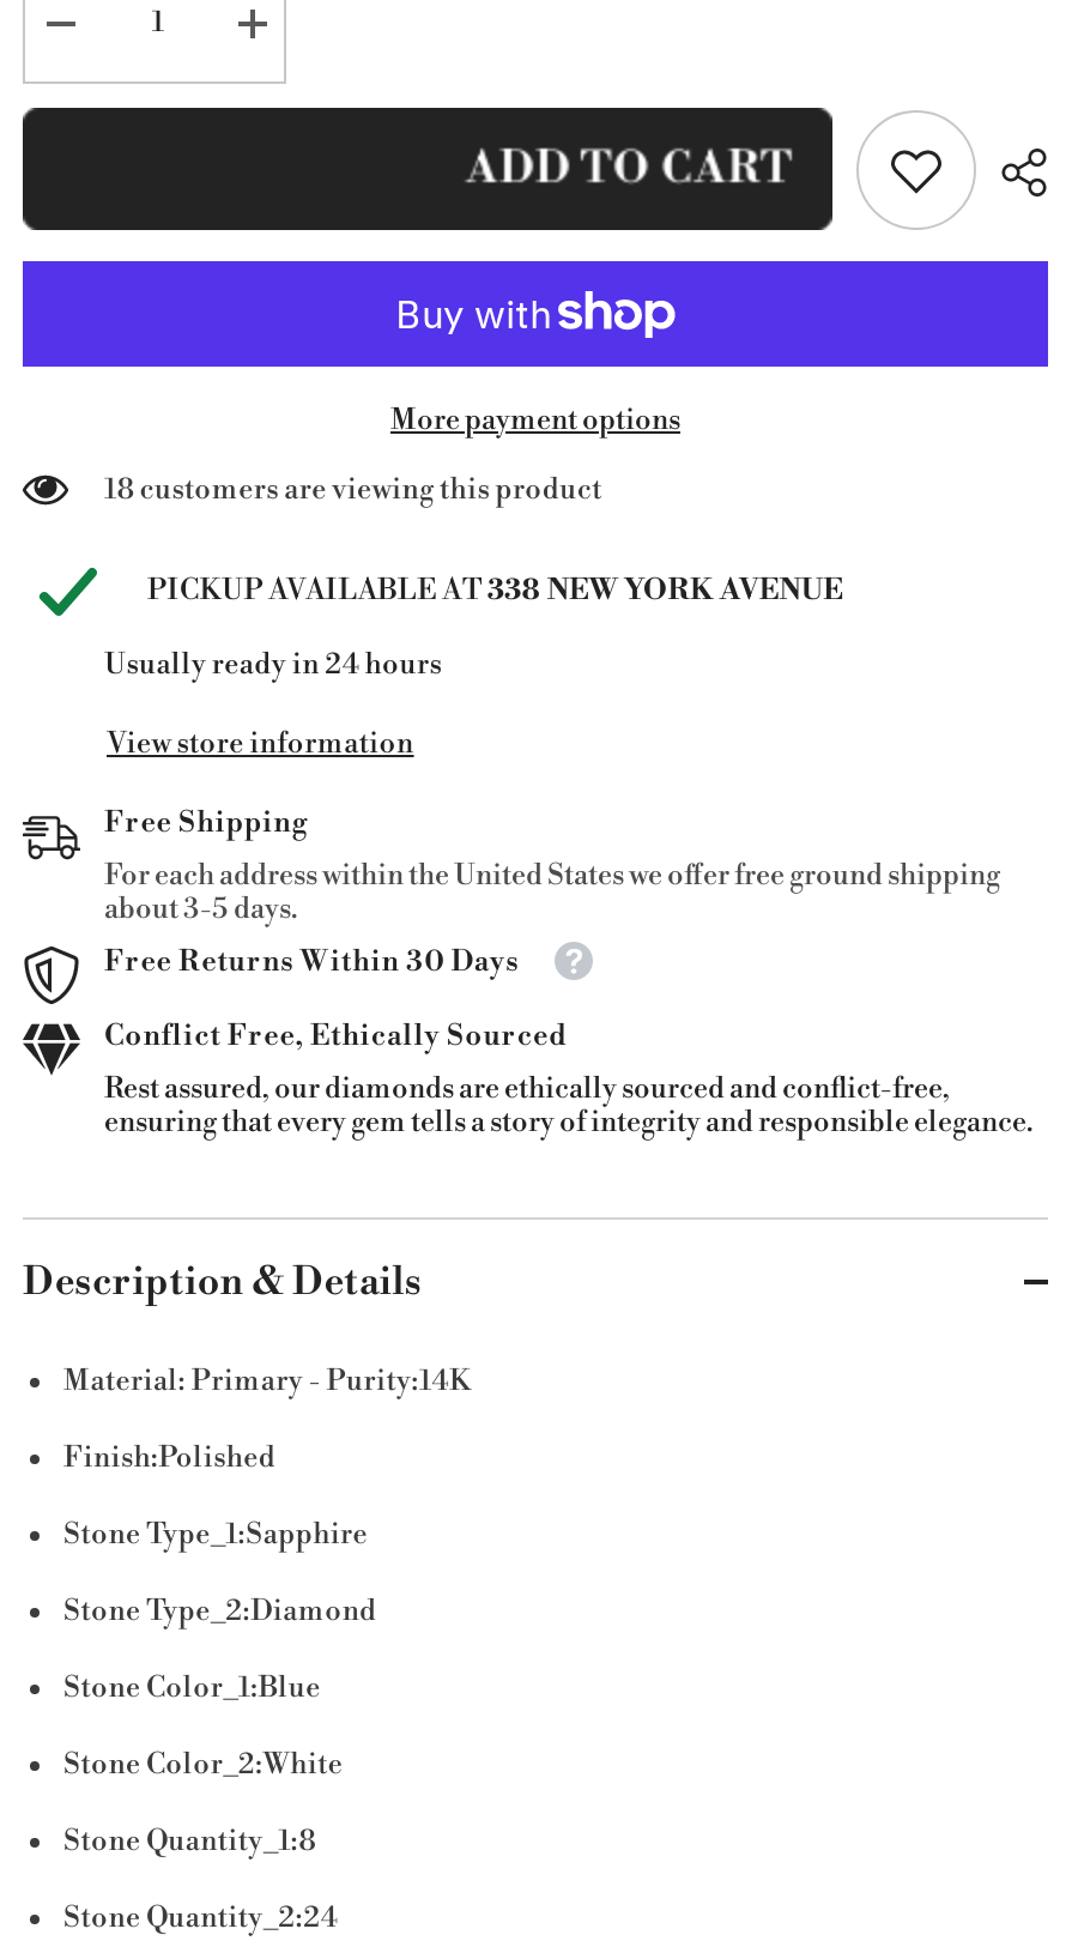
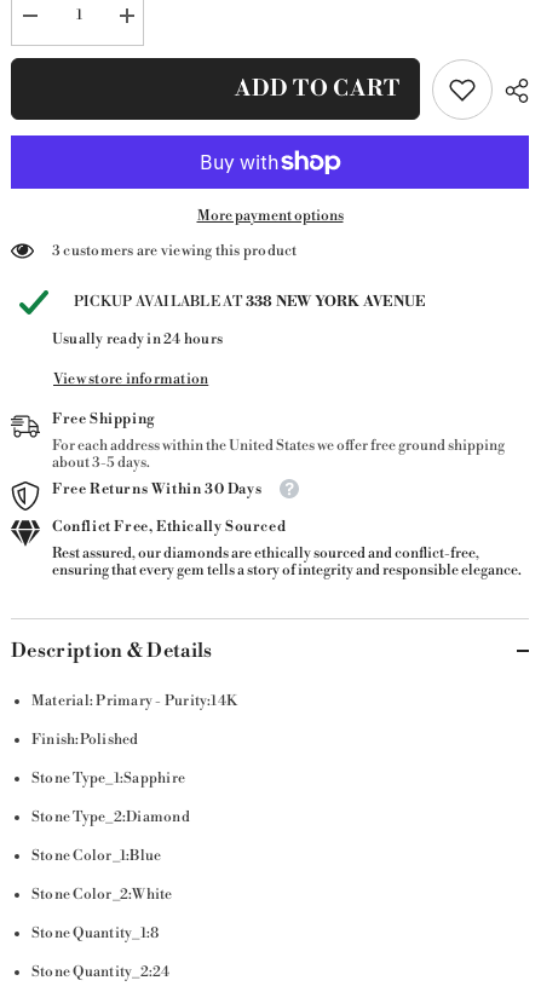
- 18 customers are viewing this product
+ 3 customers are viewing this product
